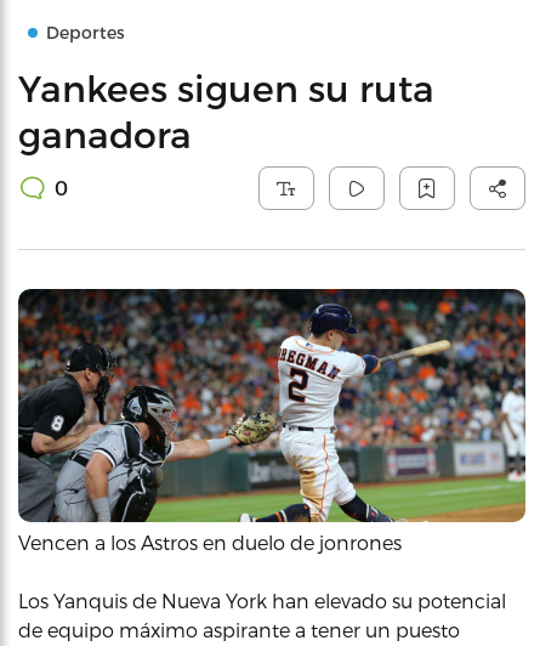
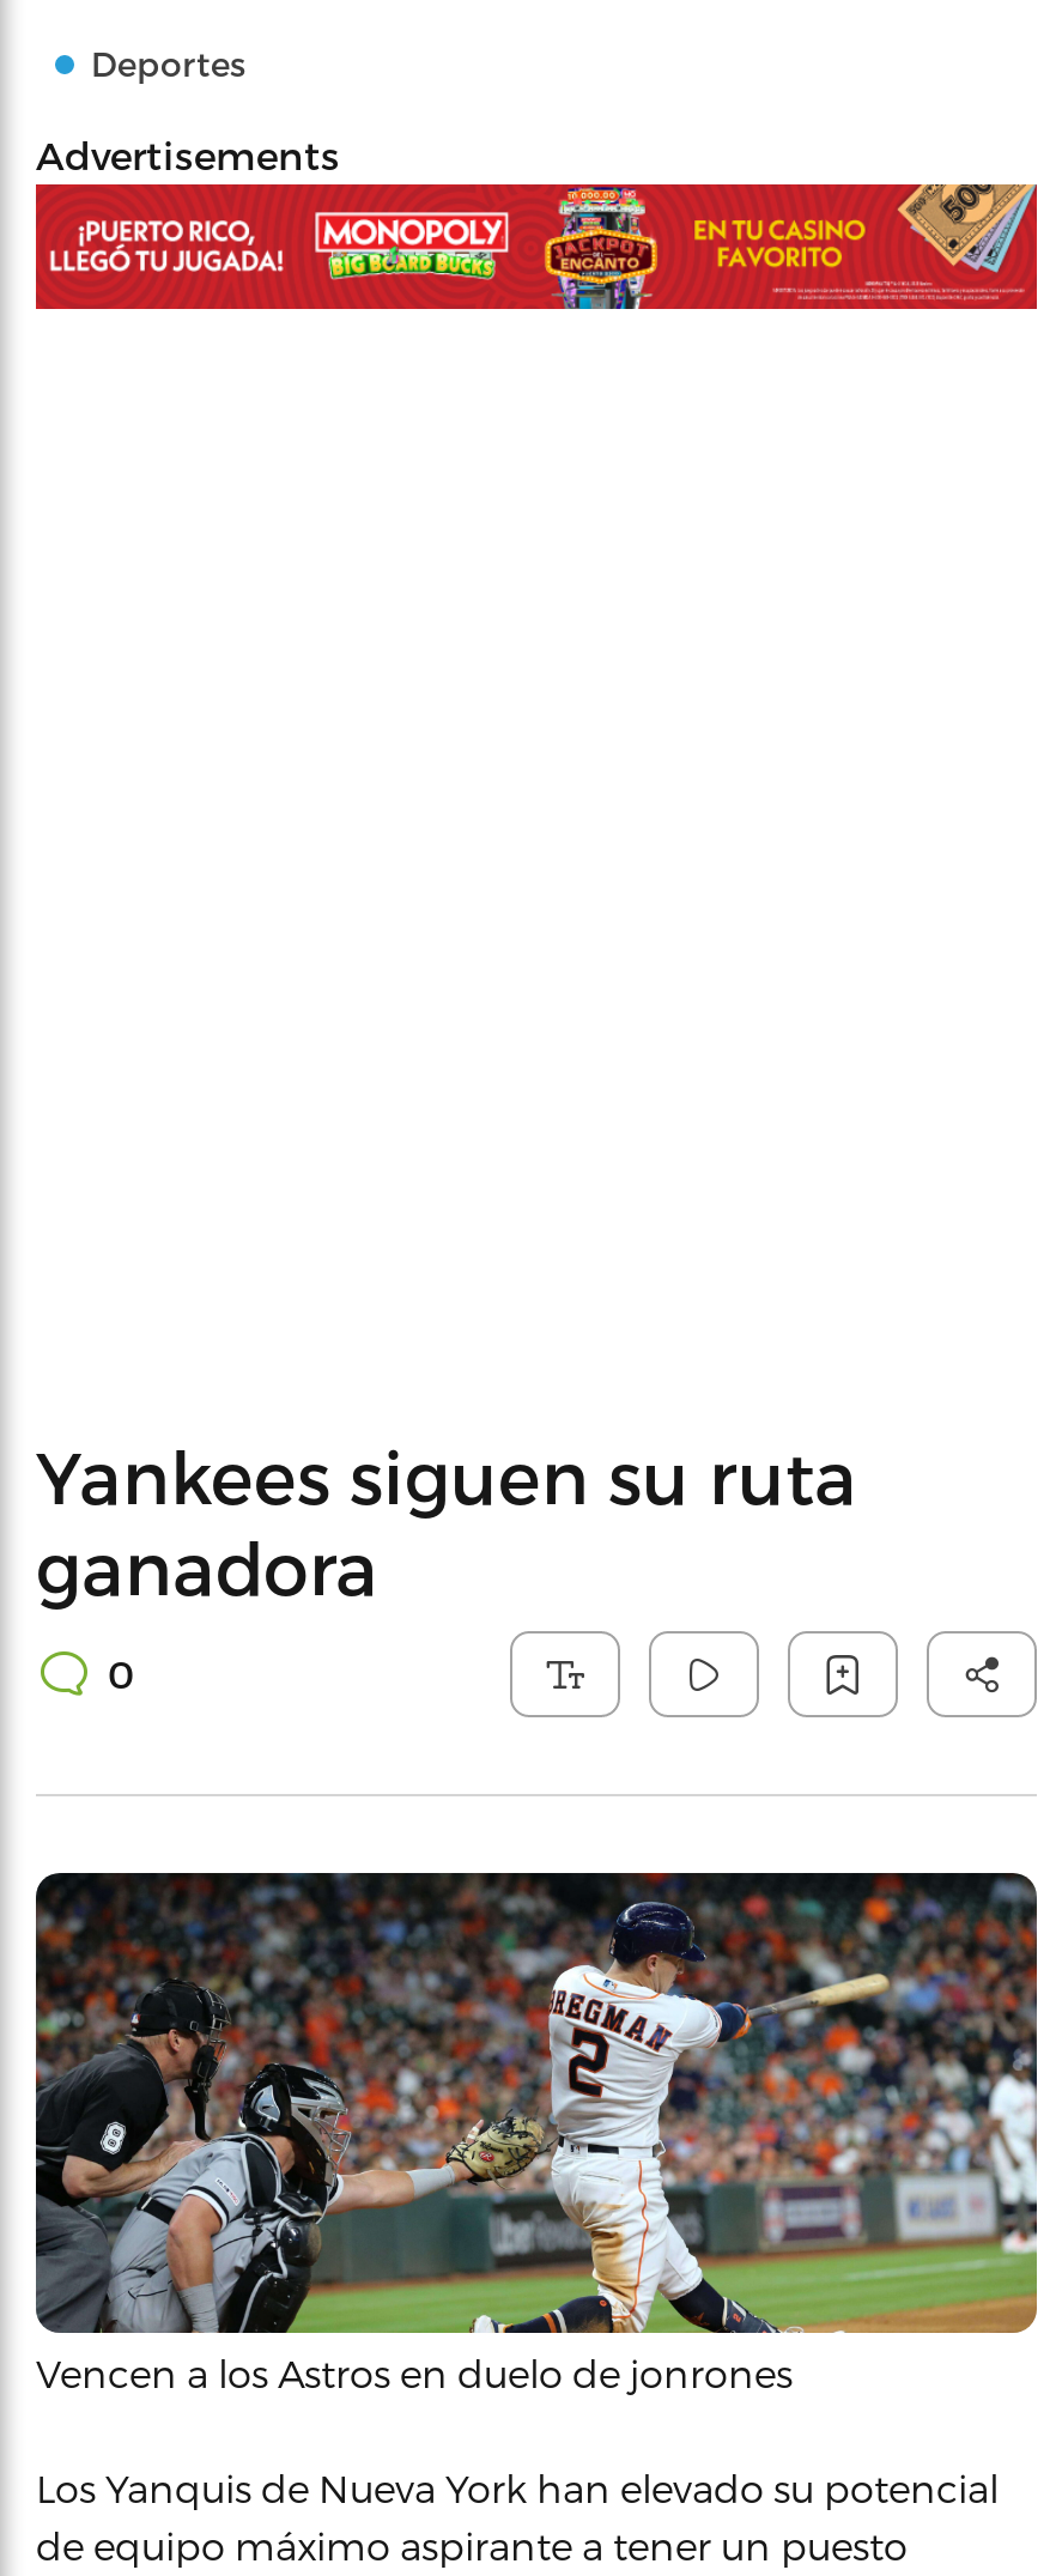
+ [image]

+ Advertisements
